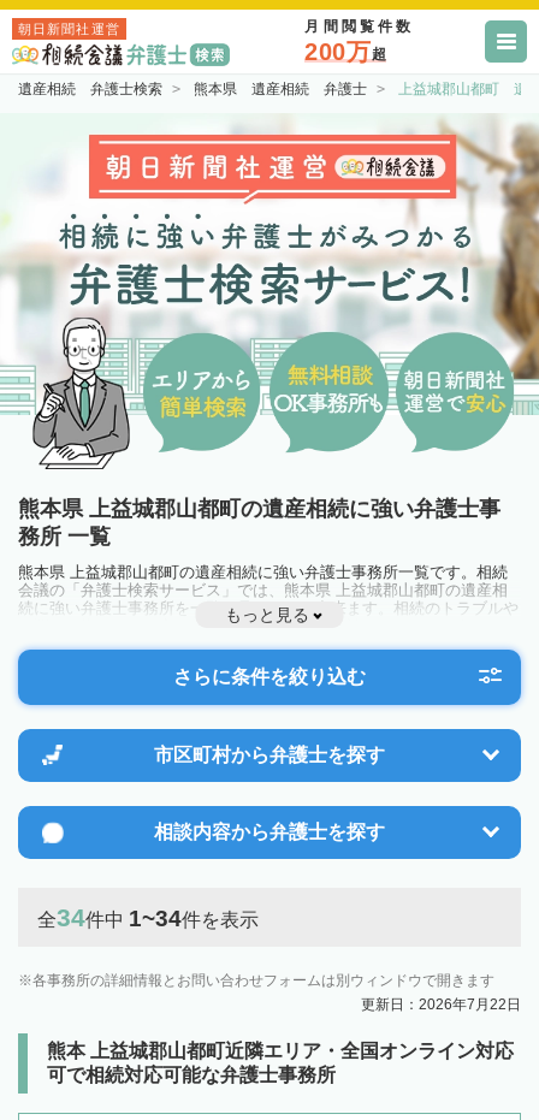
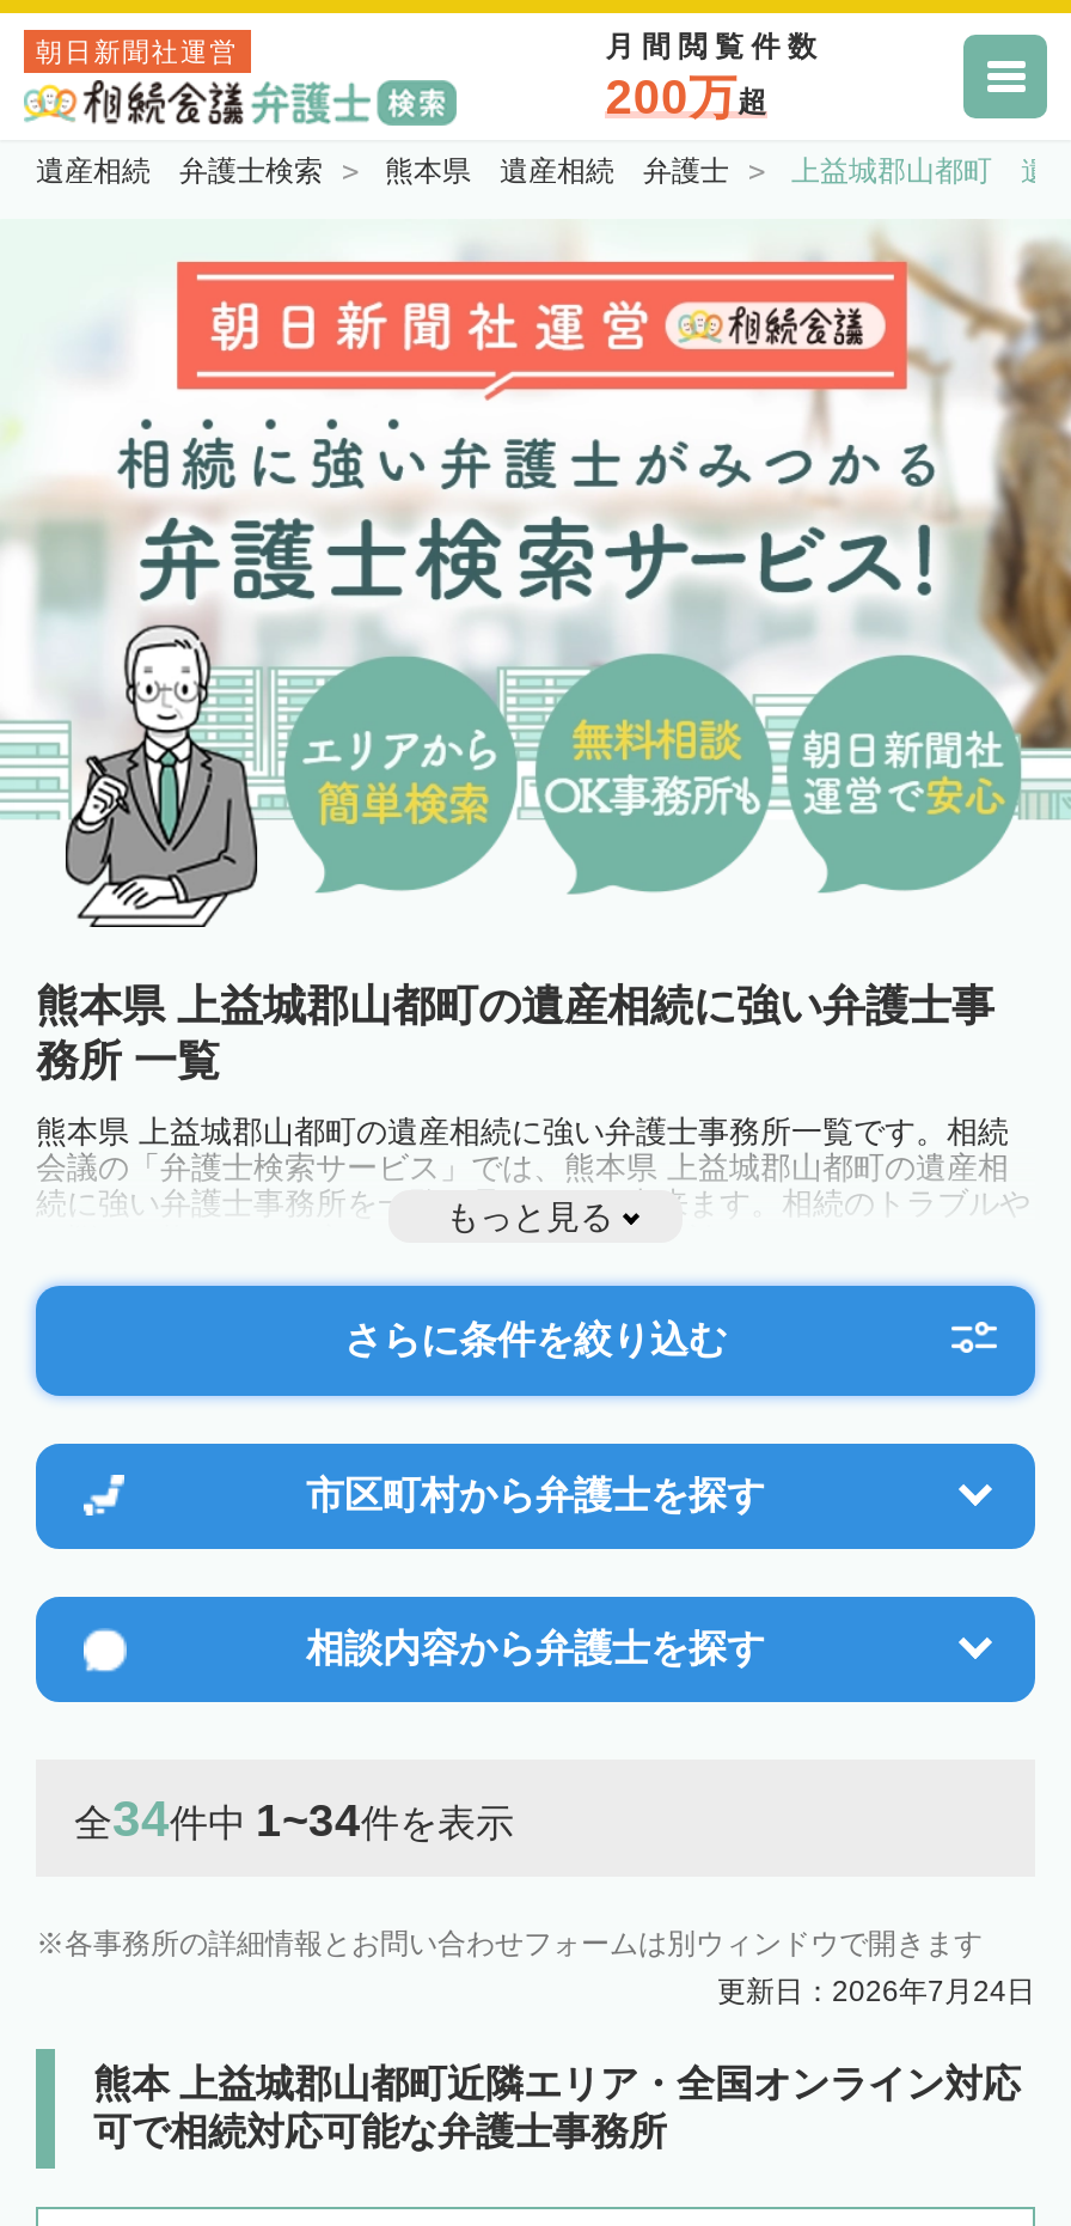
- 更新日：2026年7月22日
+ 更新日：2026年7月24日
